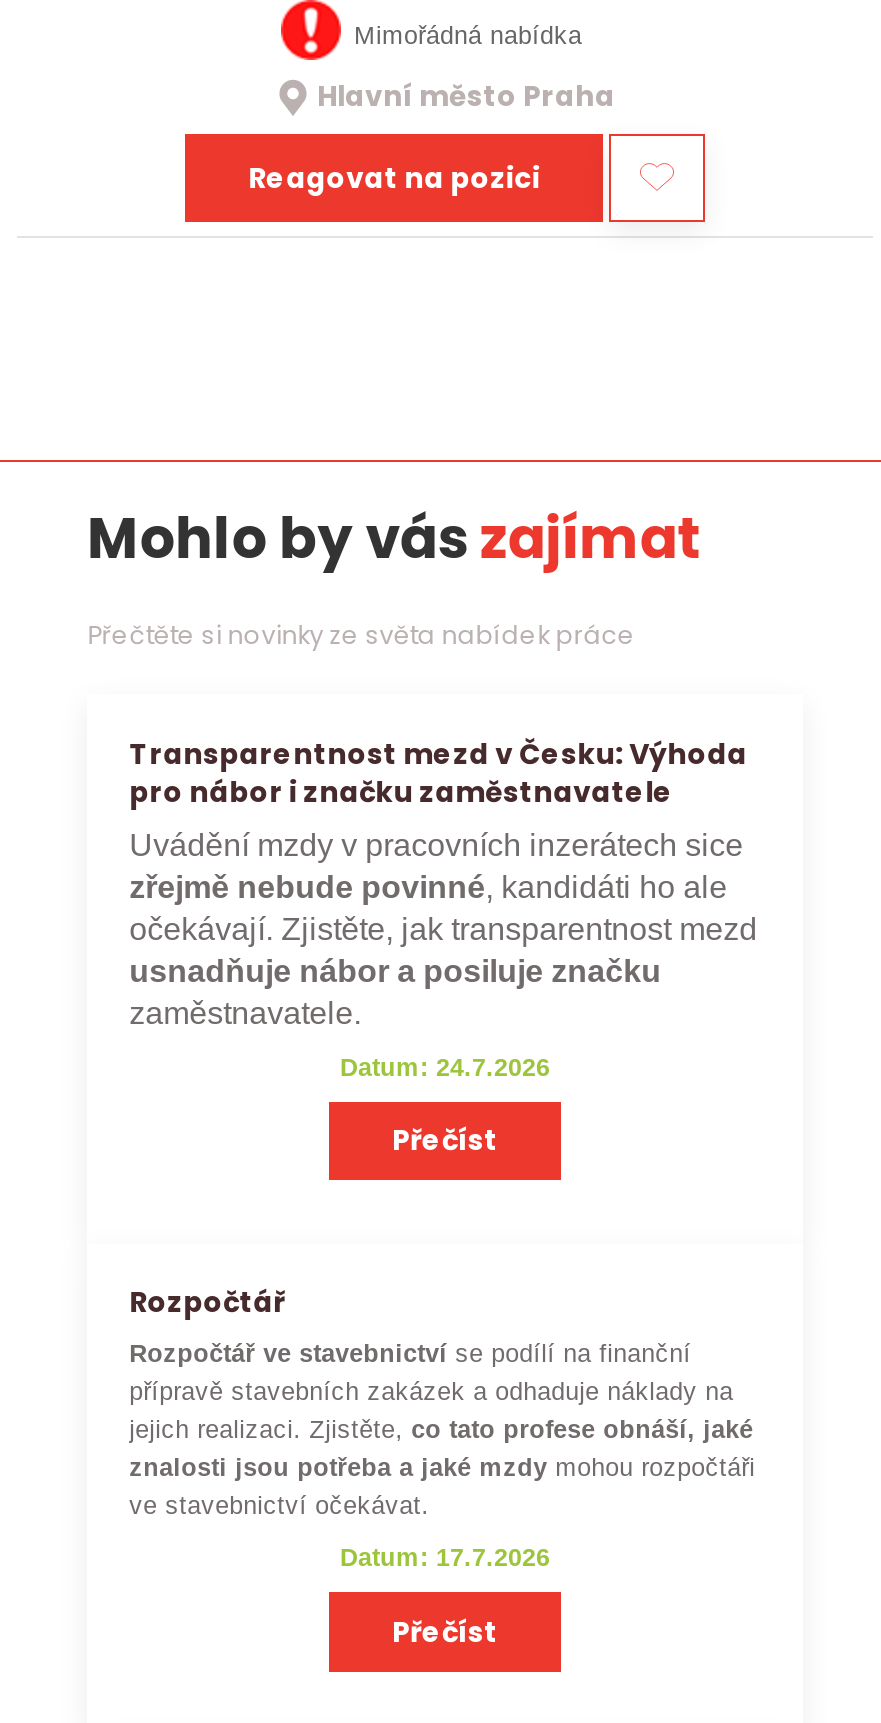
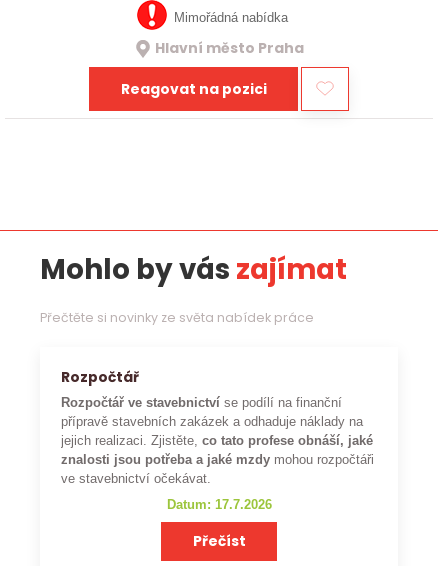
- Transparentnost mezd v Česku: Výhoda
- pro nábor i značku zaměstnavatele
- Uvádění mzdy v pracovních inzerátech sice
- zřejmě nebude povinné, kandidáti ho ale
- očekávají. Zjistěte, jak transparentnost mezd
- usnadňuje nábor a posiluje značku
- zaměstnavatele.
- Datum: 24.7.2026
- Přečíst
